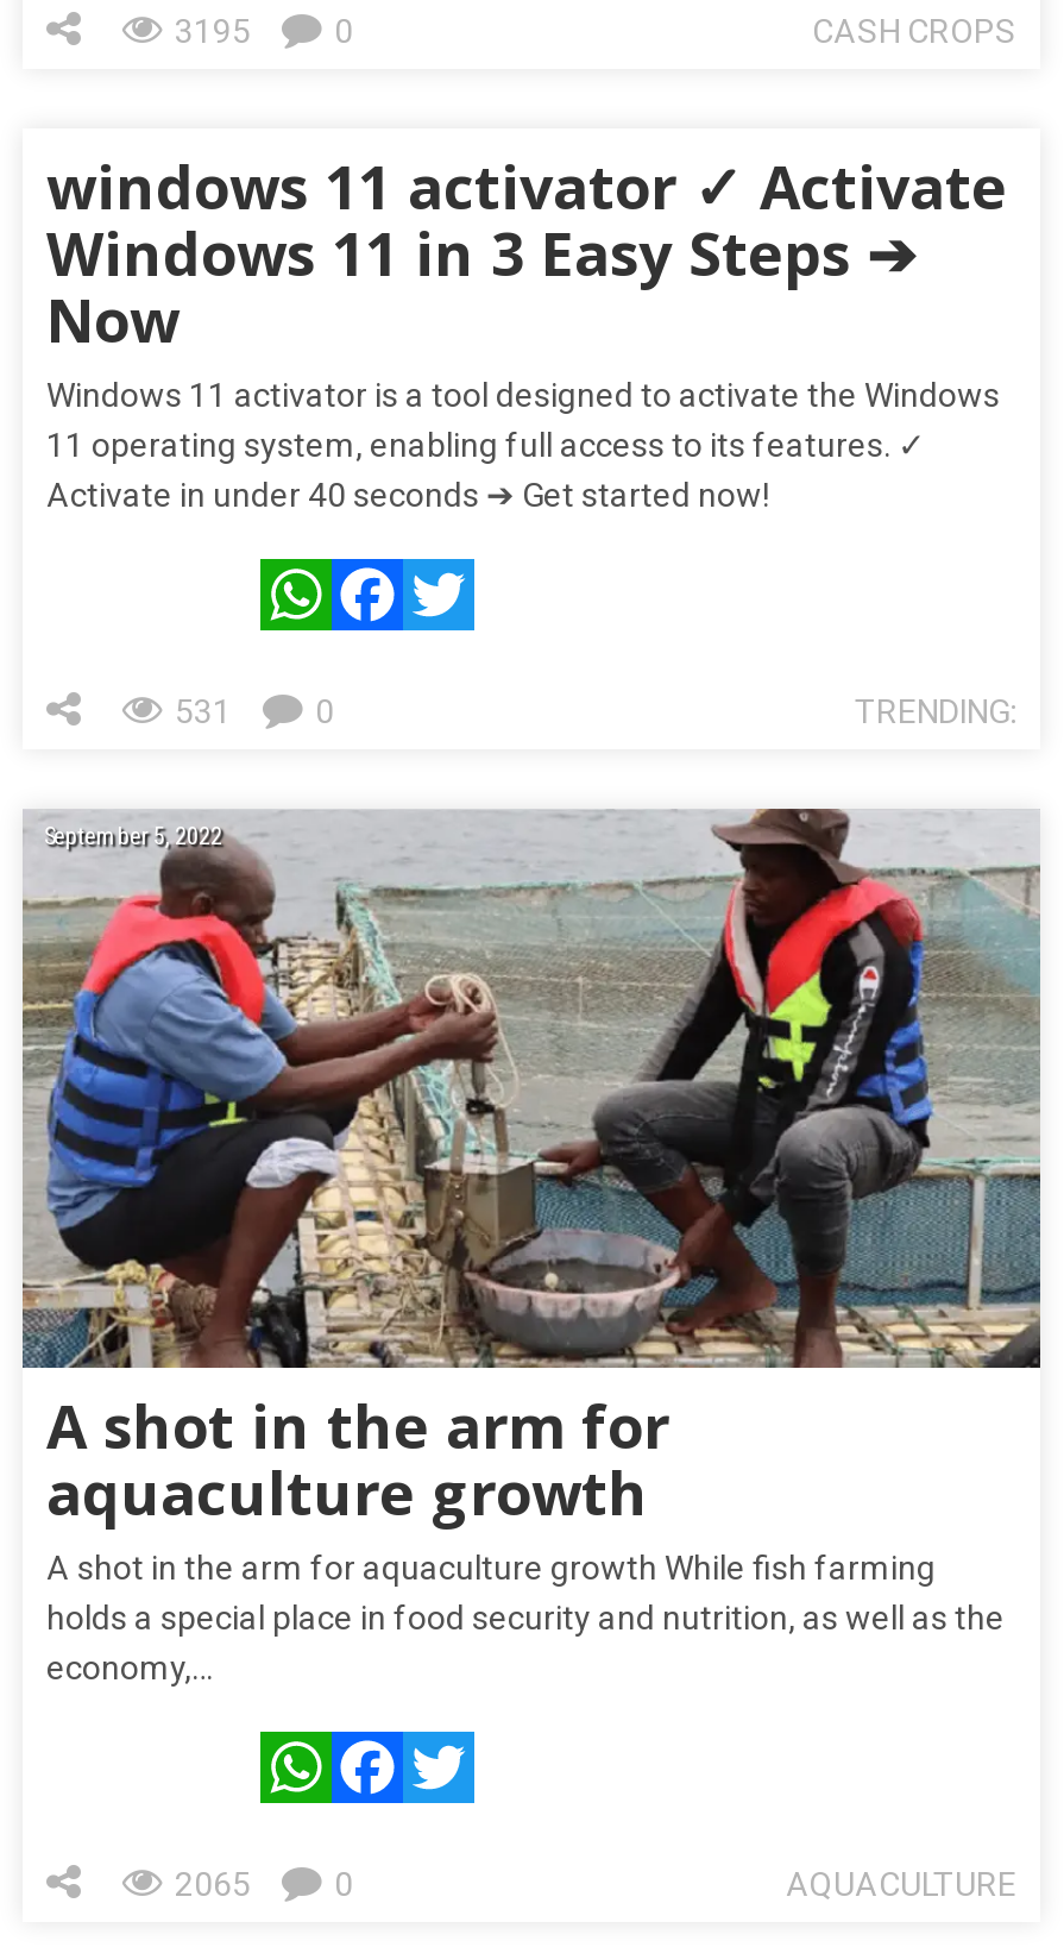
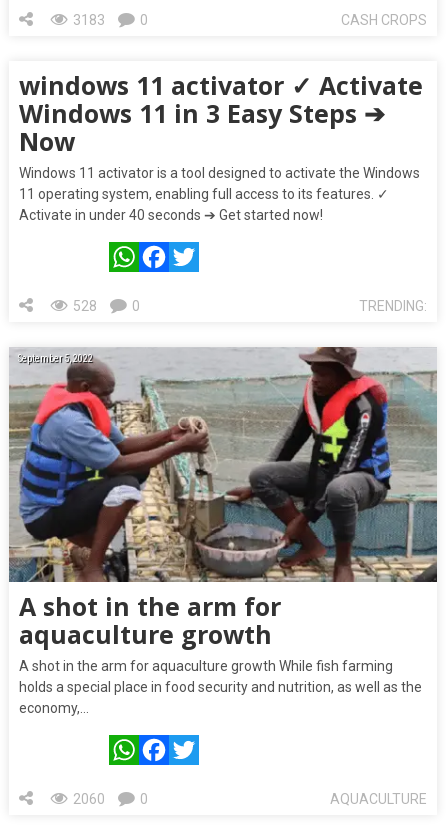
- 3195
+ 3183

- 531
+ 528

- 2065
+ 2060
